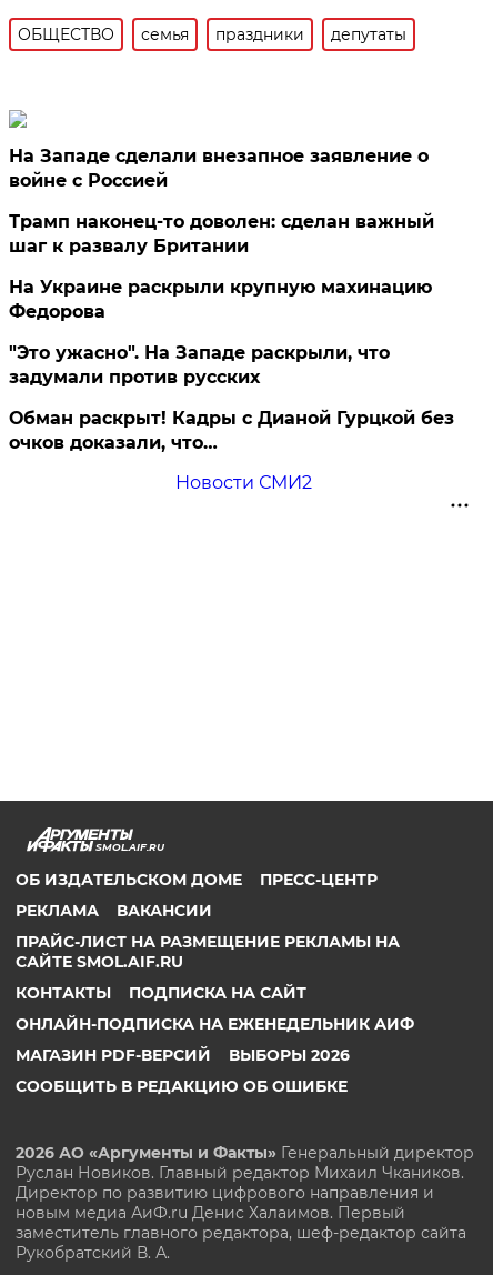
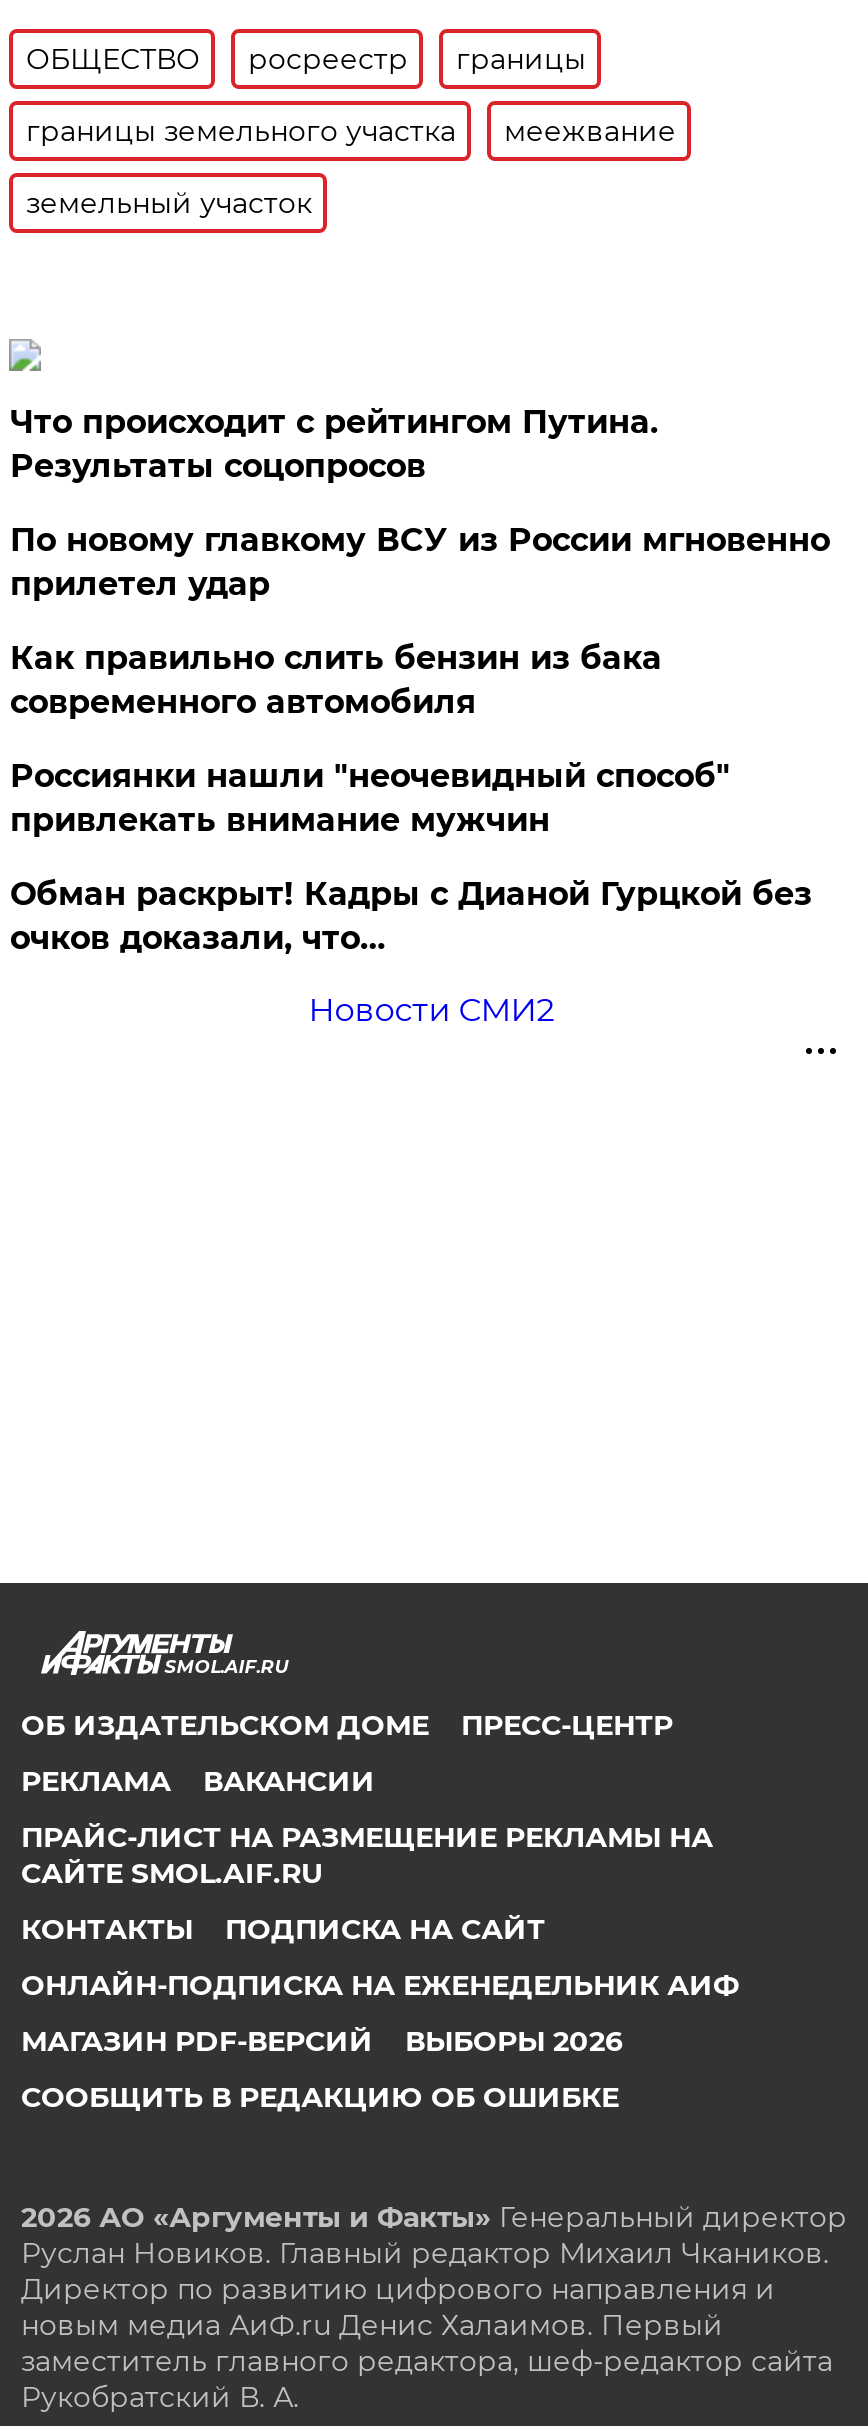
- семья
- праздники
- депутаты
+ росреестр
+ границы
+ границы земельного участка
+ меежвание
+ земельный участок

- На Западе сделали внезапное заявление о
- войне с Россией
- Трамп наконец-то доволен: сделан важный
- шаг к развалу Британии
- На Украине раскрыли крупную махинацию
- Федорова
- "Это ужасно". На Западе раскрыли, что
- задумали против русских
+ Что происходит с рейтингом Путина.
+ Результаты соцопросов
+ По новому главкому ВСУ из России мгновенно
+ прилетел удар
+ Как правильно слить бензин из бака
+ современного автомобиля
+ Россиянки нашли "неочевидный способ"
+ привлекать внимание мужчин
